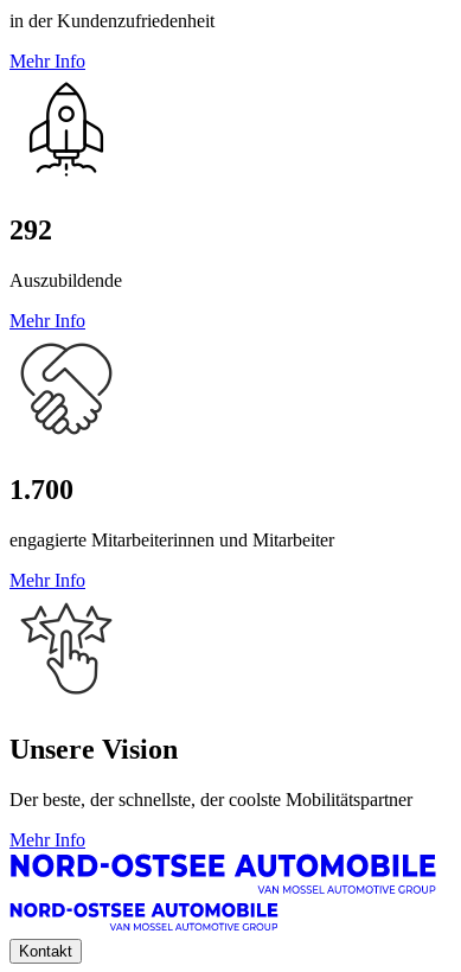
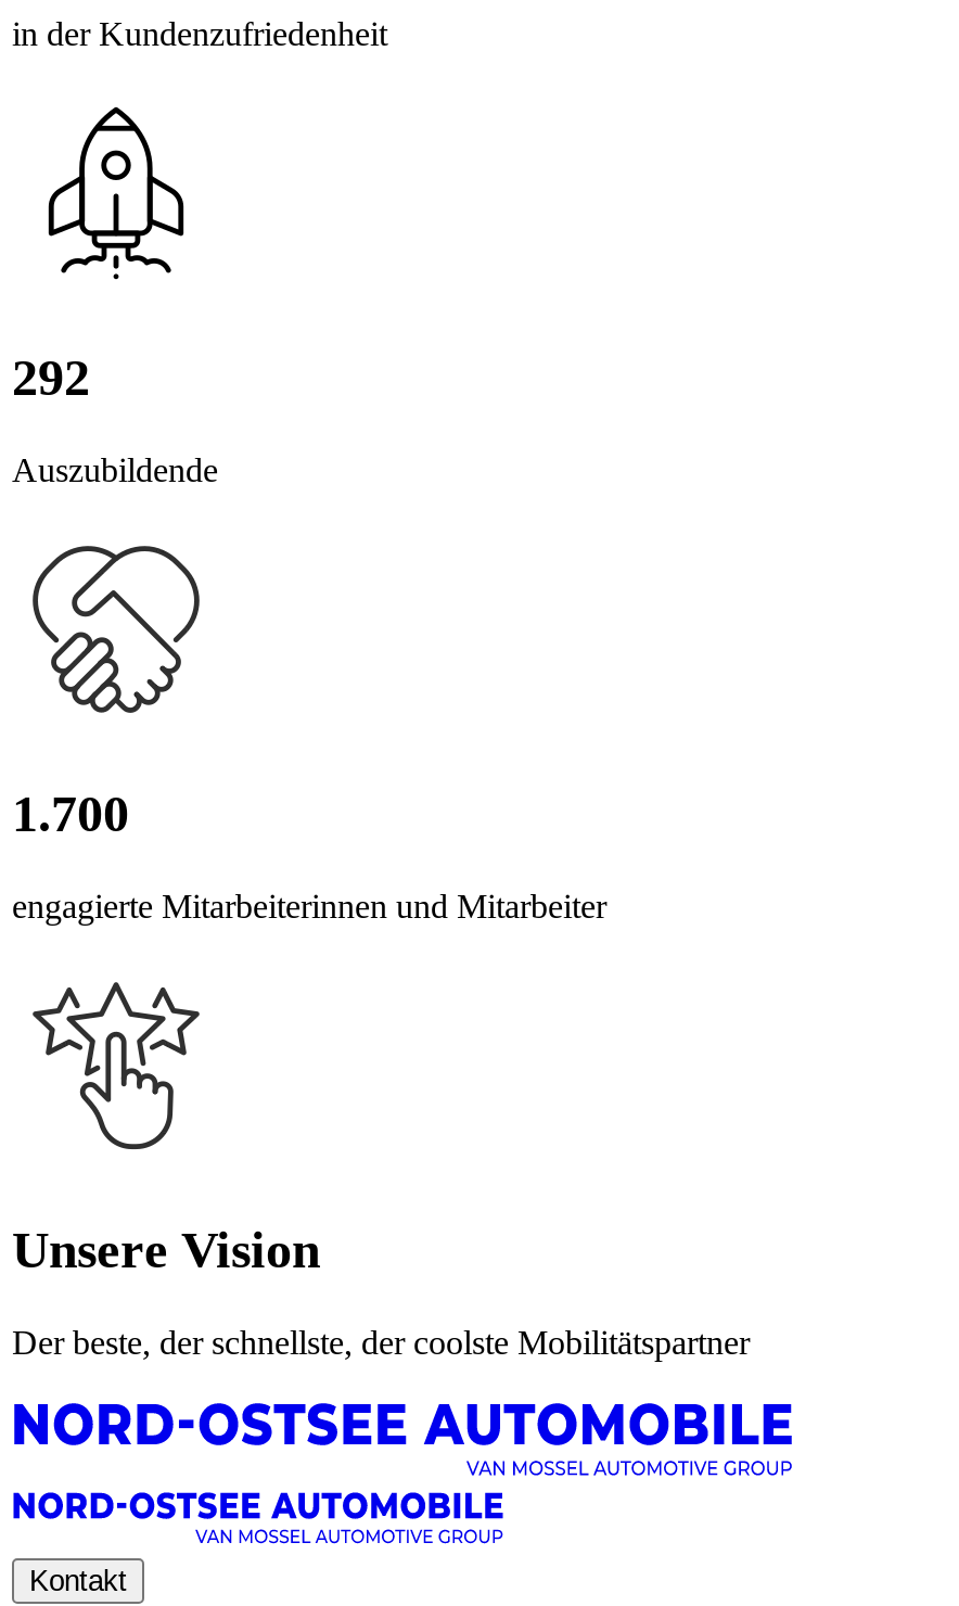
- Mehr Info

- Mehr Info

- Mehr Info

- Mehr Info
